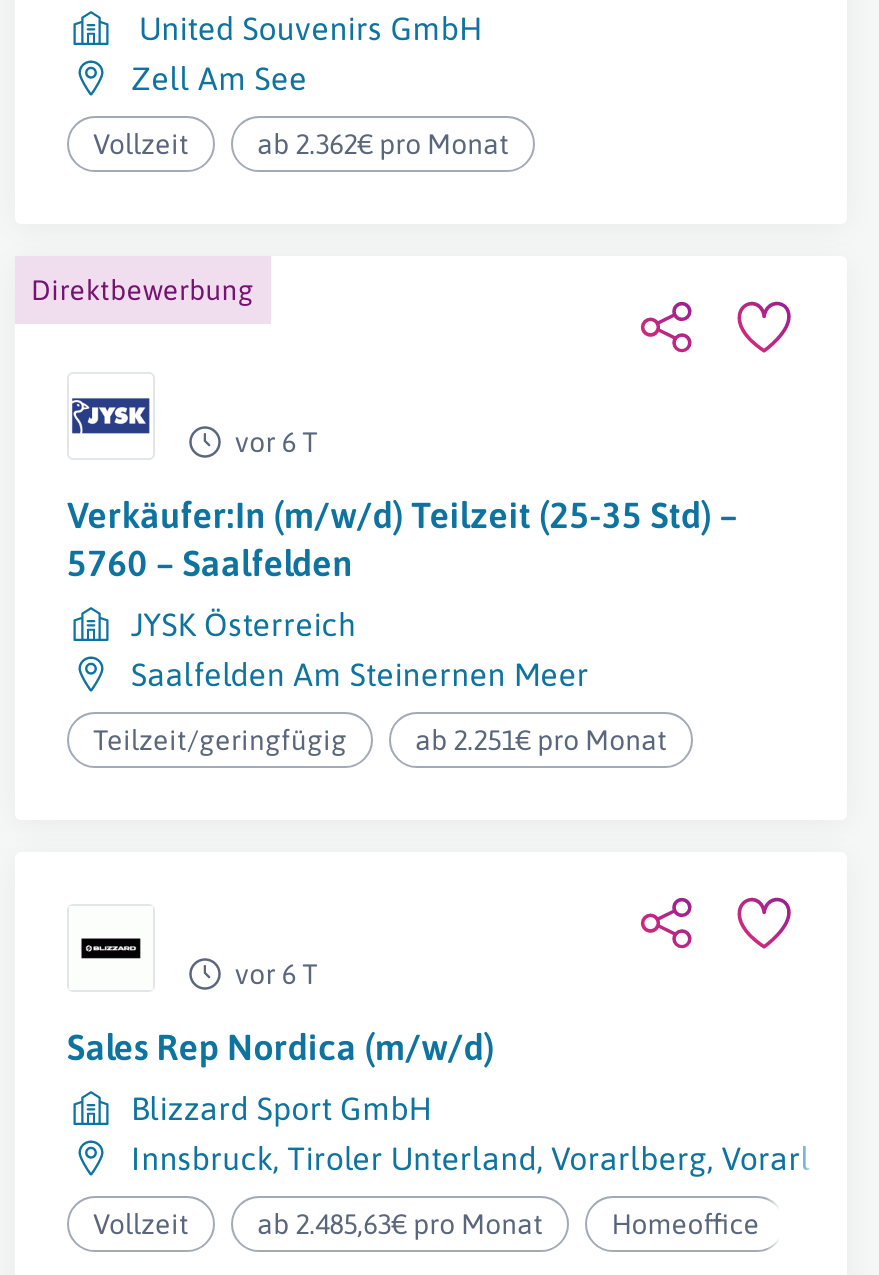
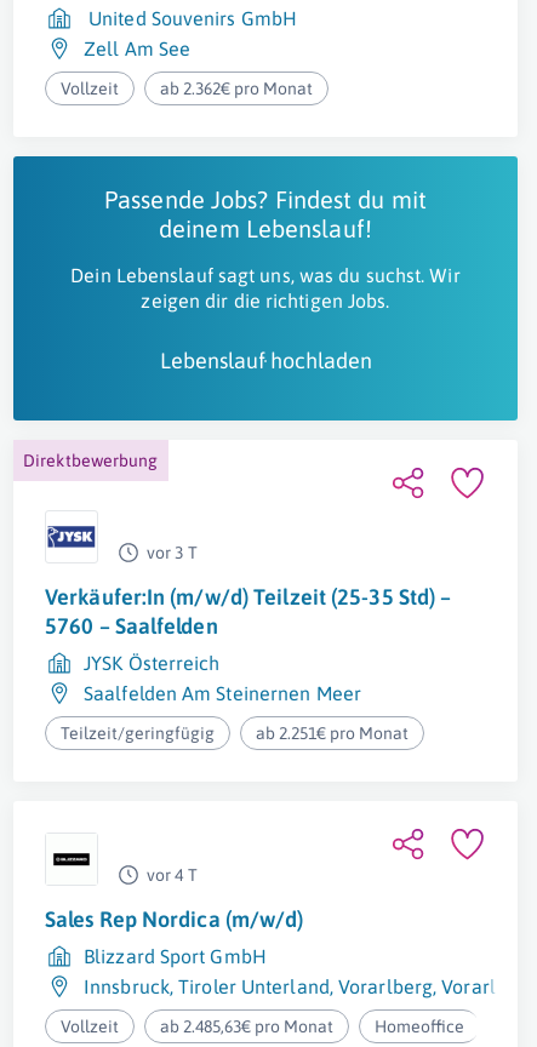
+ [image]
+ Passende Jobs? Findest du mit
+ deinem Lebenslauf!
+ Dein Lebenslauf sagt uns, was du suchst. Wir
+ zeigen dir die richtigen Jobs.
+ Lebenslauf hochladen

- vor 6 T
+ vor 3 T

- vor 6 T
+ vor 4 T
